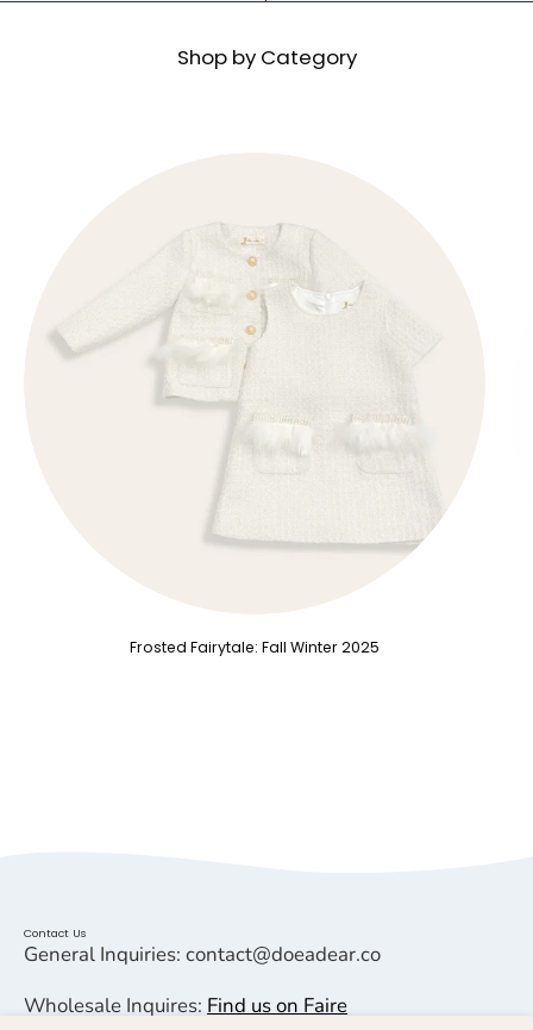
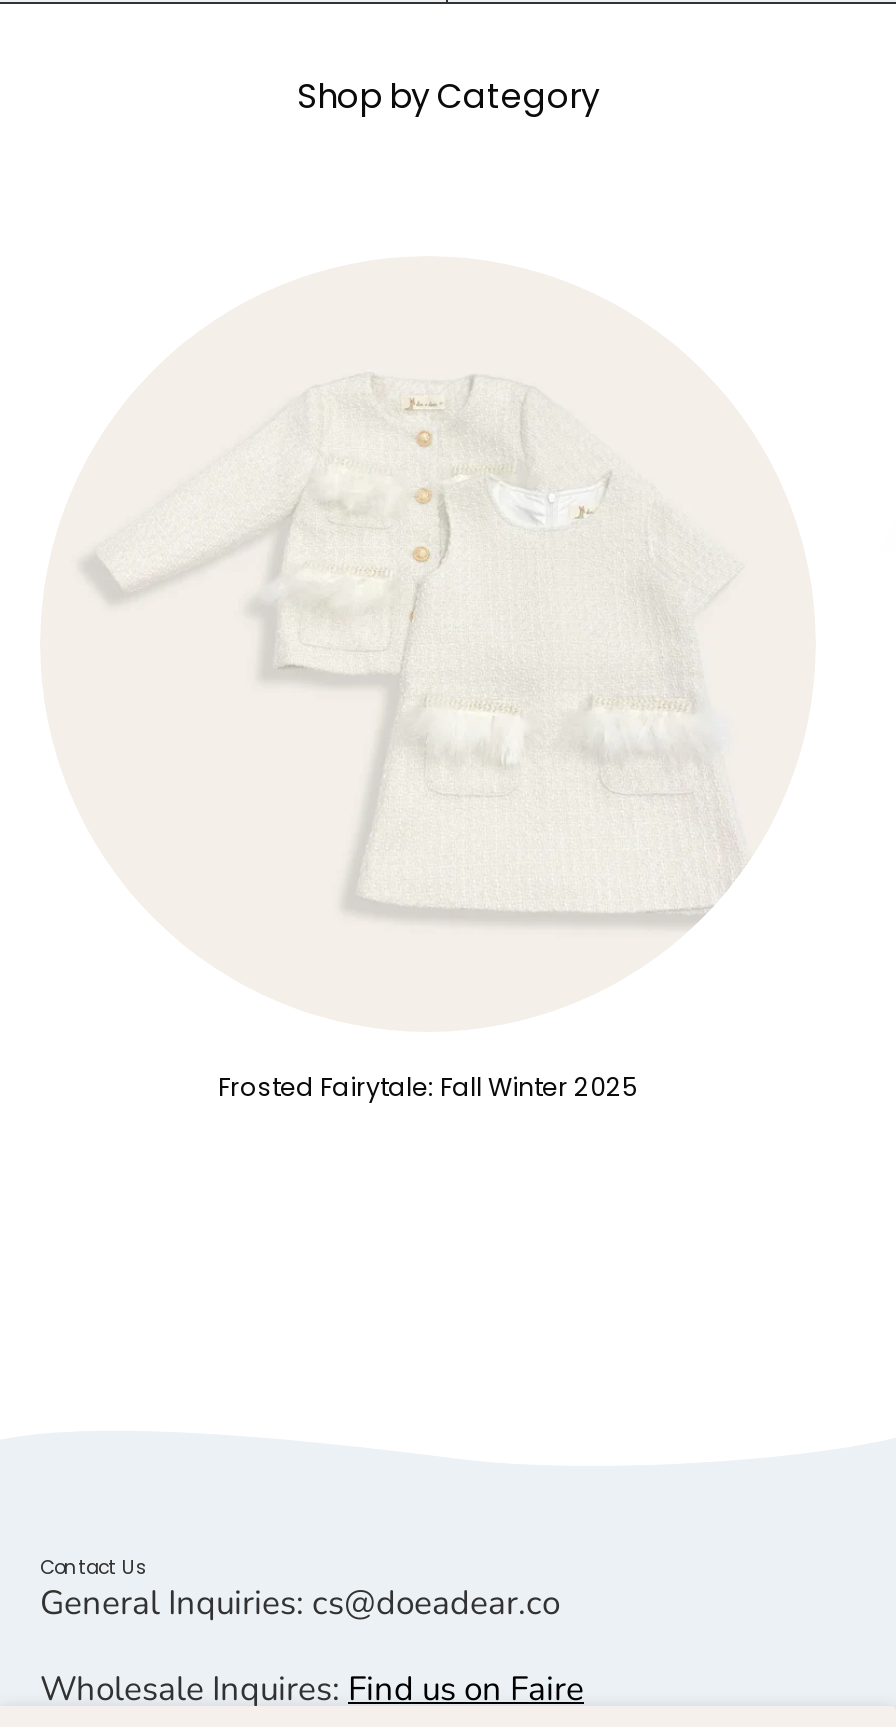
- General Inquiries: contact@doeadear.co
+ General Inquiries: cs@doeadear.co
